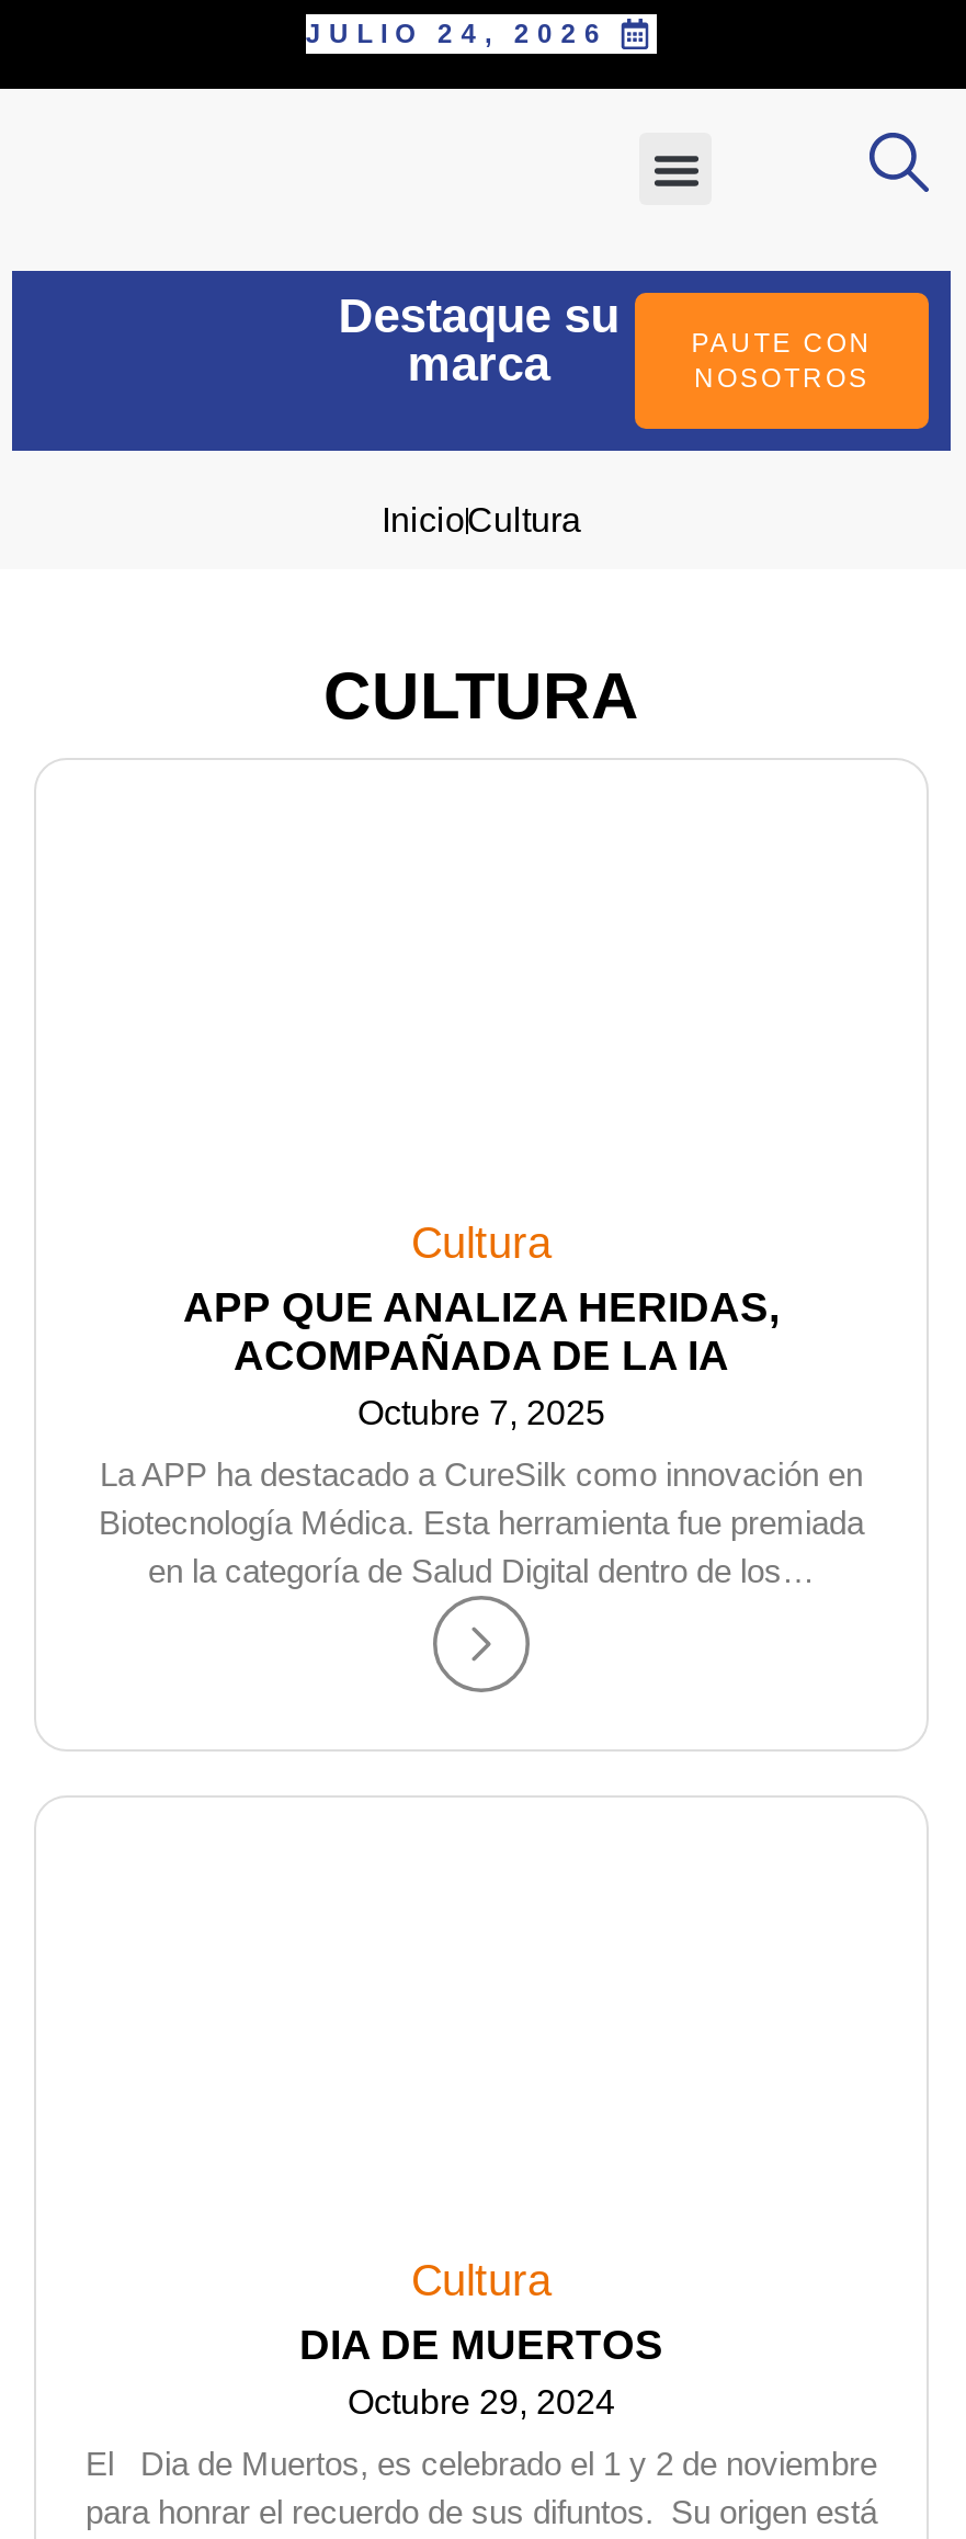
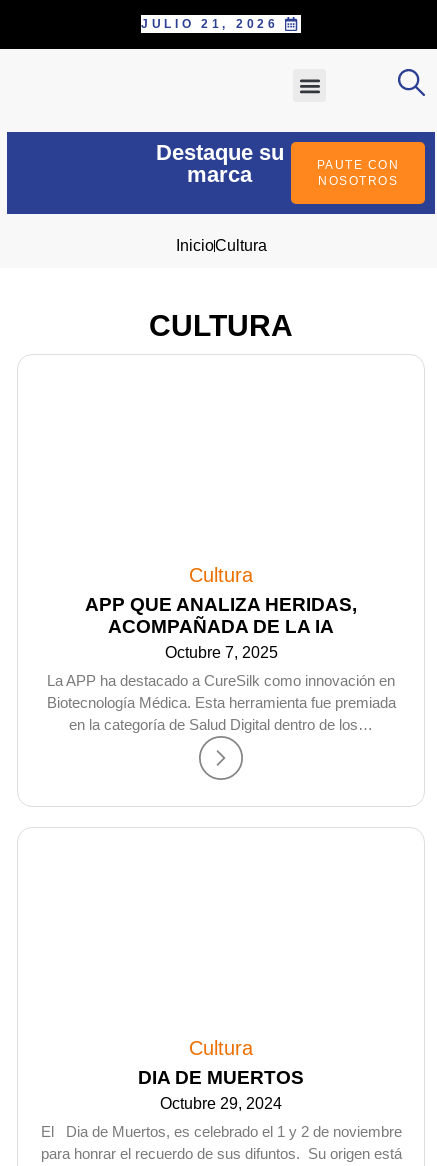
- JULIO 24, 2026
+ JULIO 21, 2026
